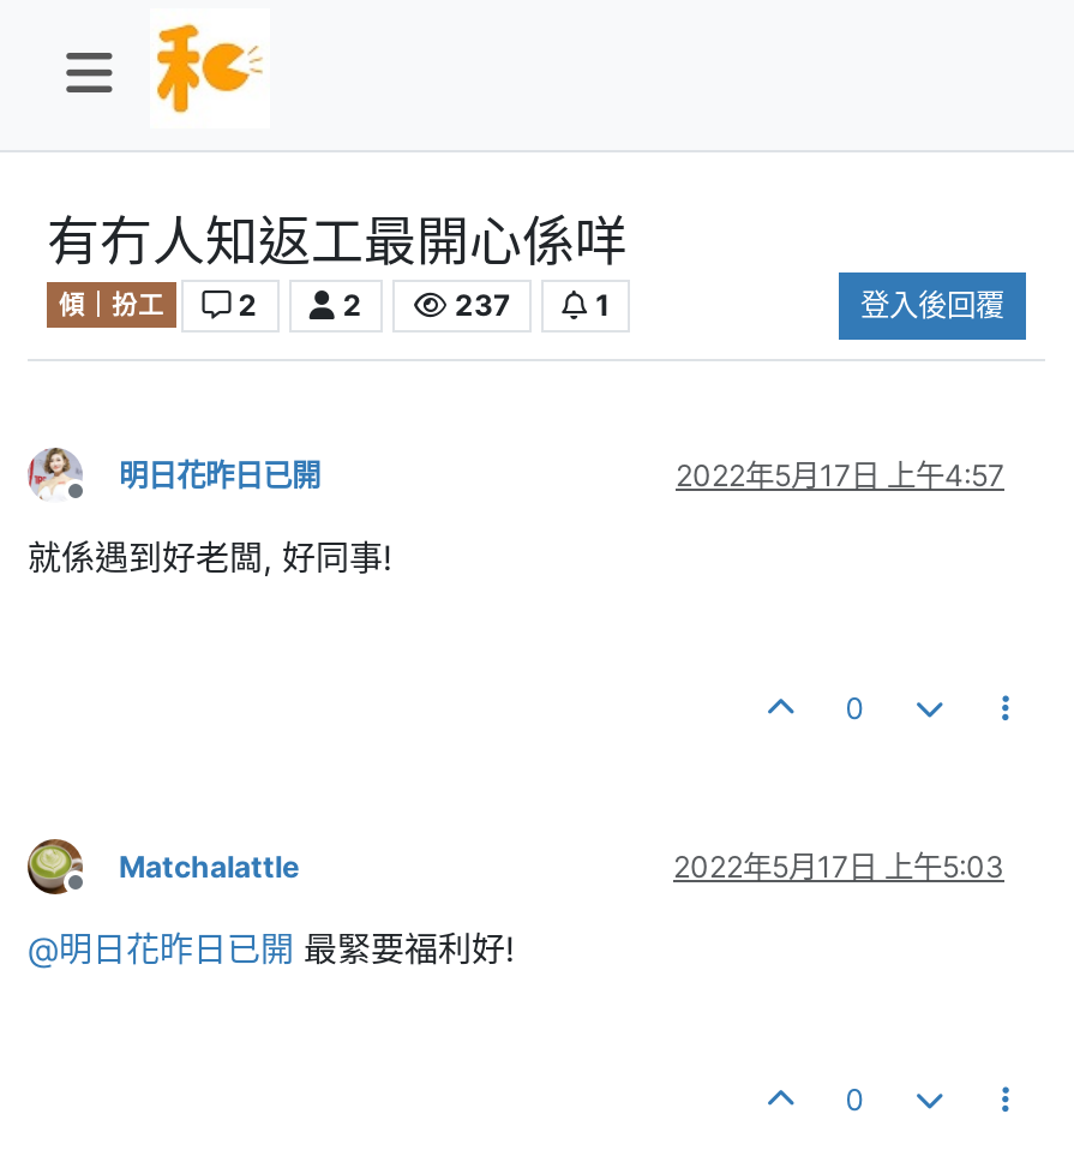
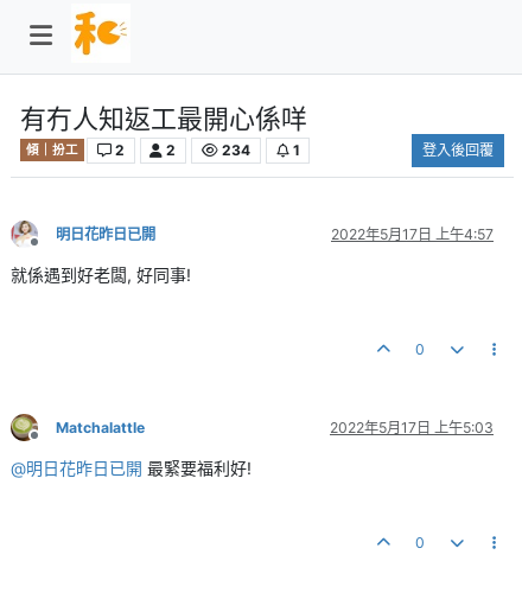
- 237
+ 234
